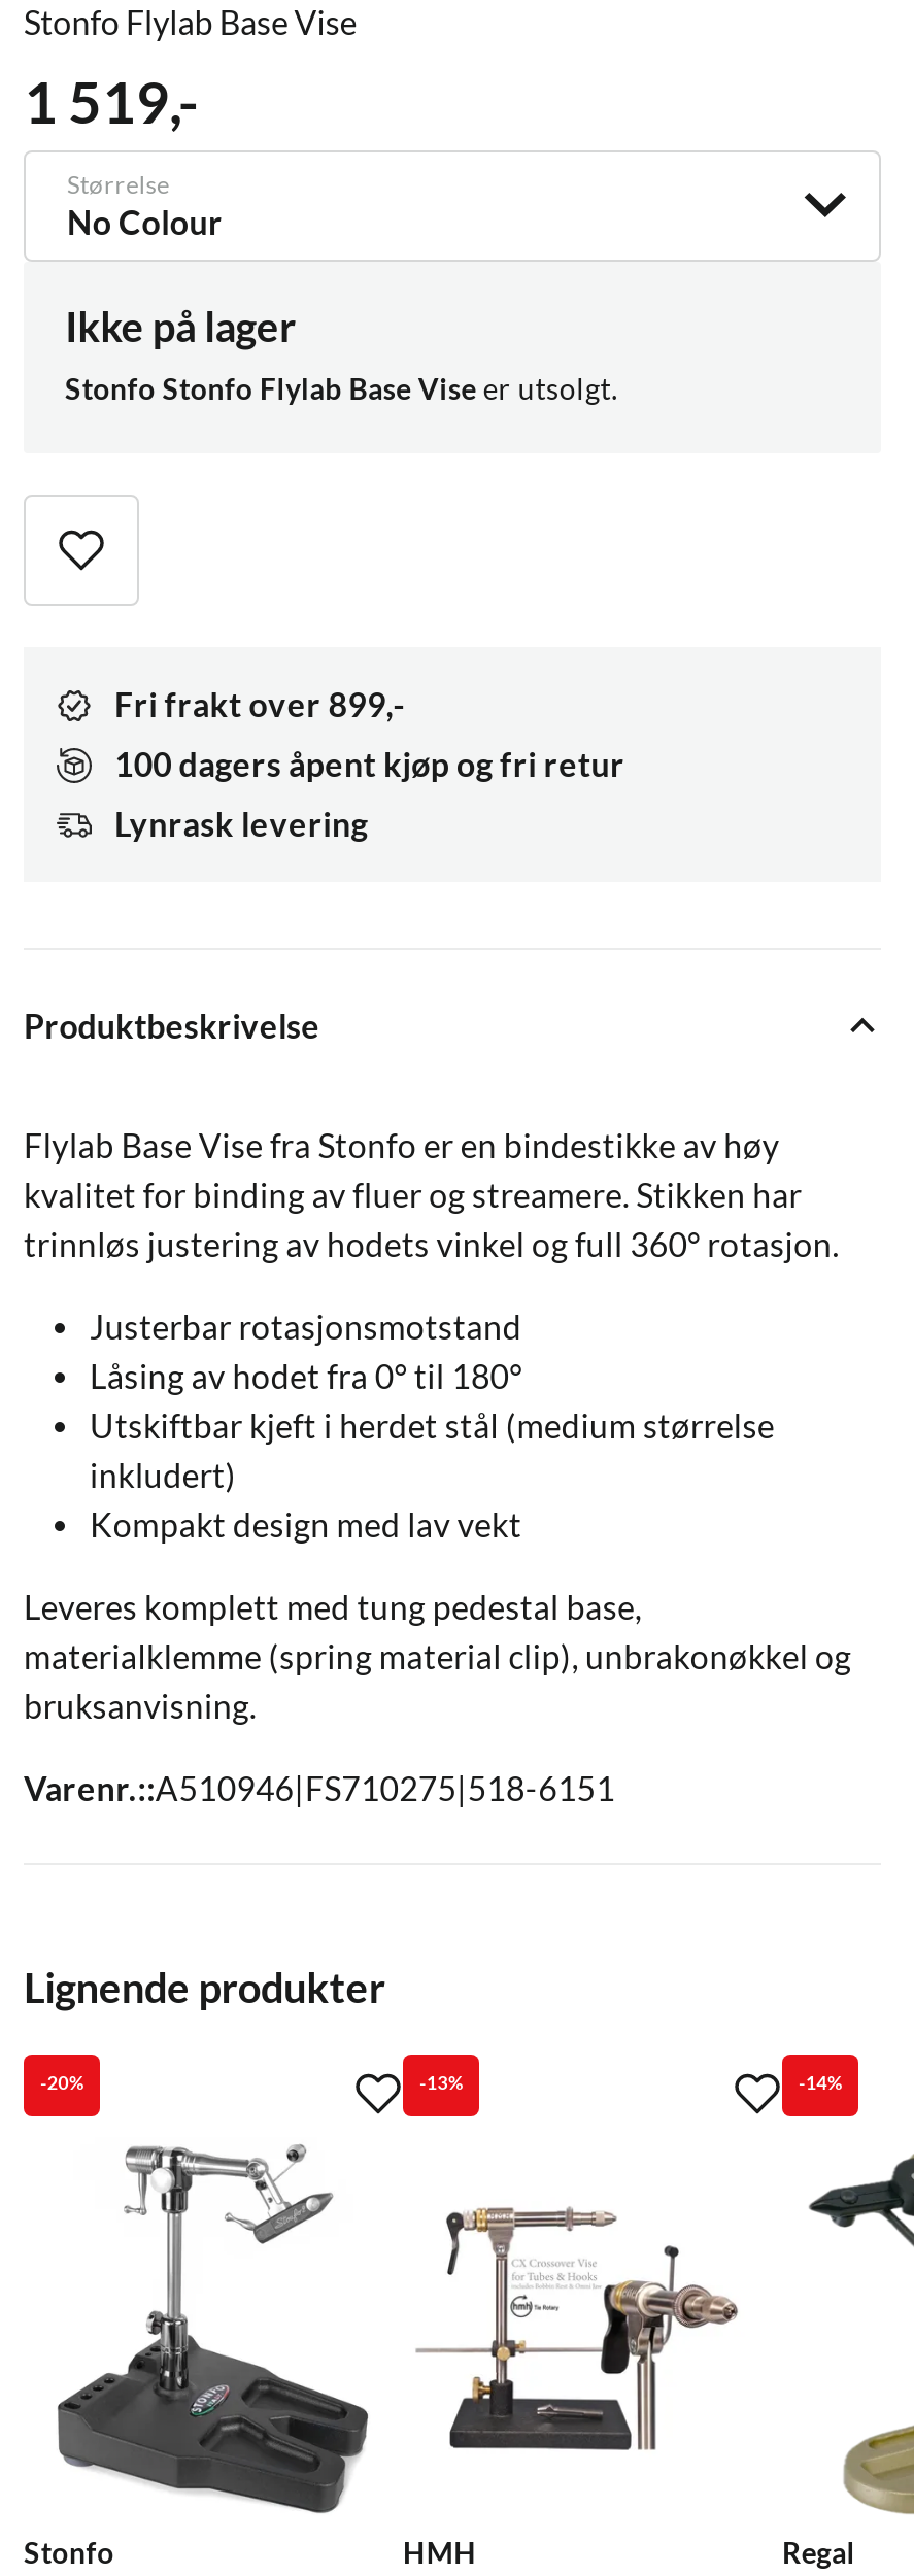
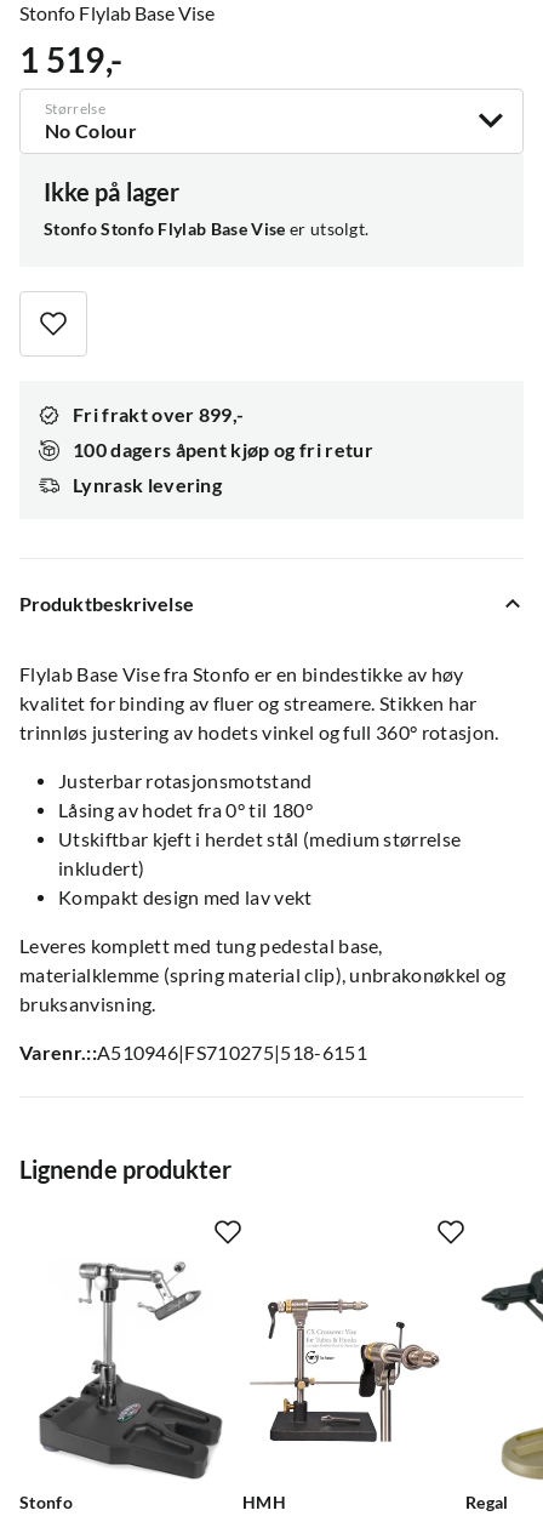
- -20%

- -13%

- -14%
